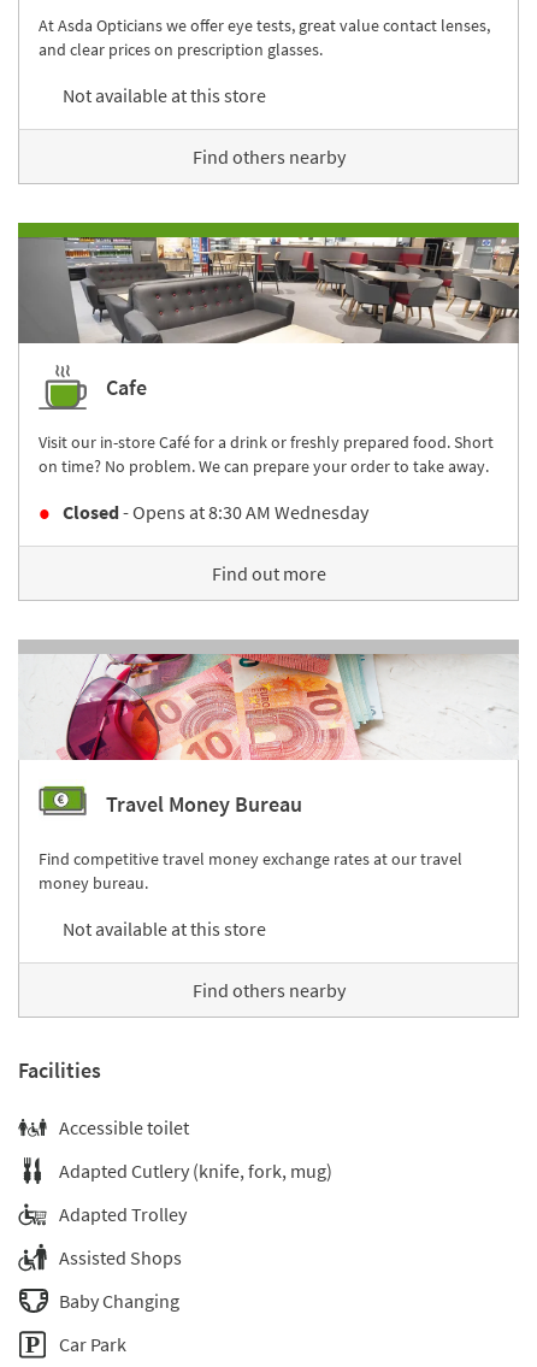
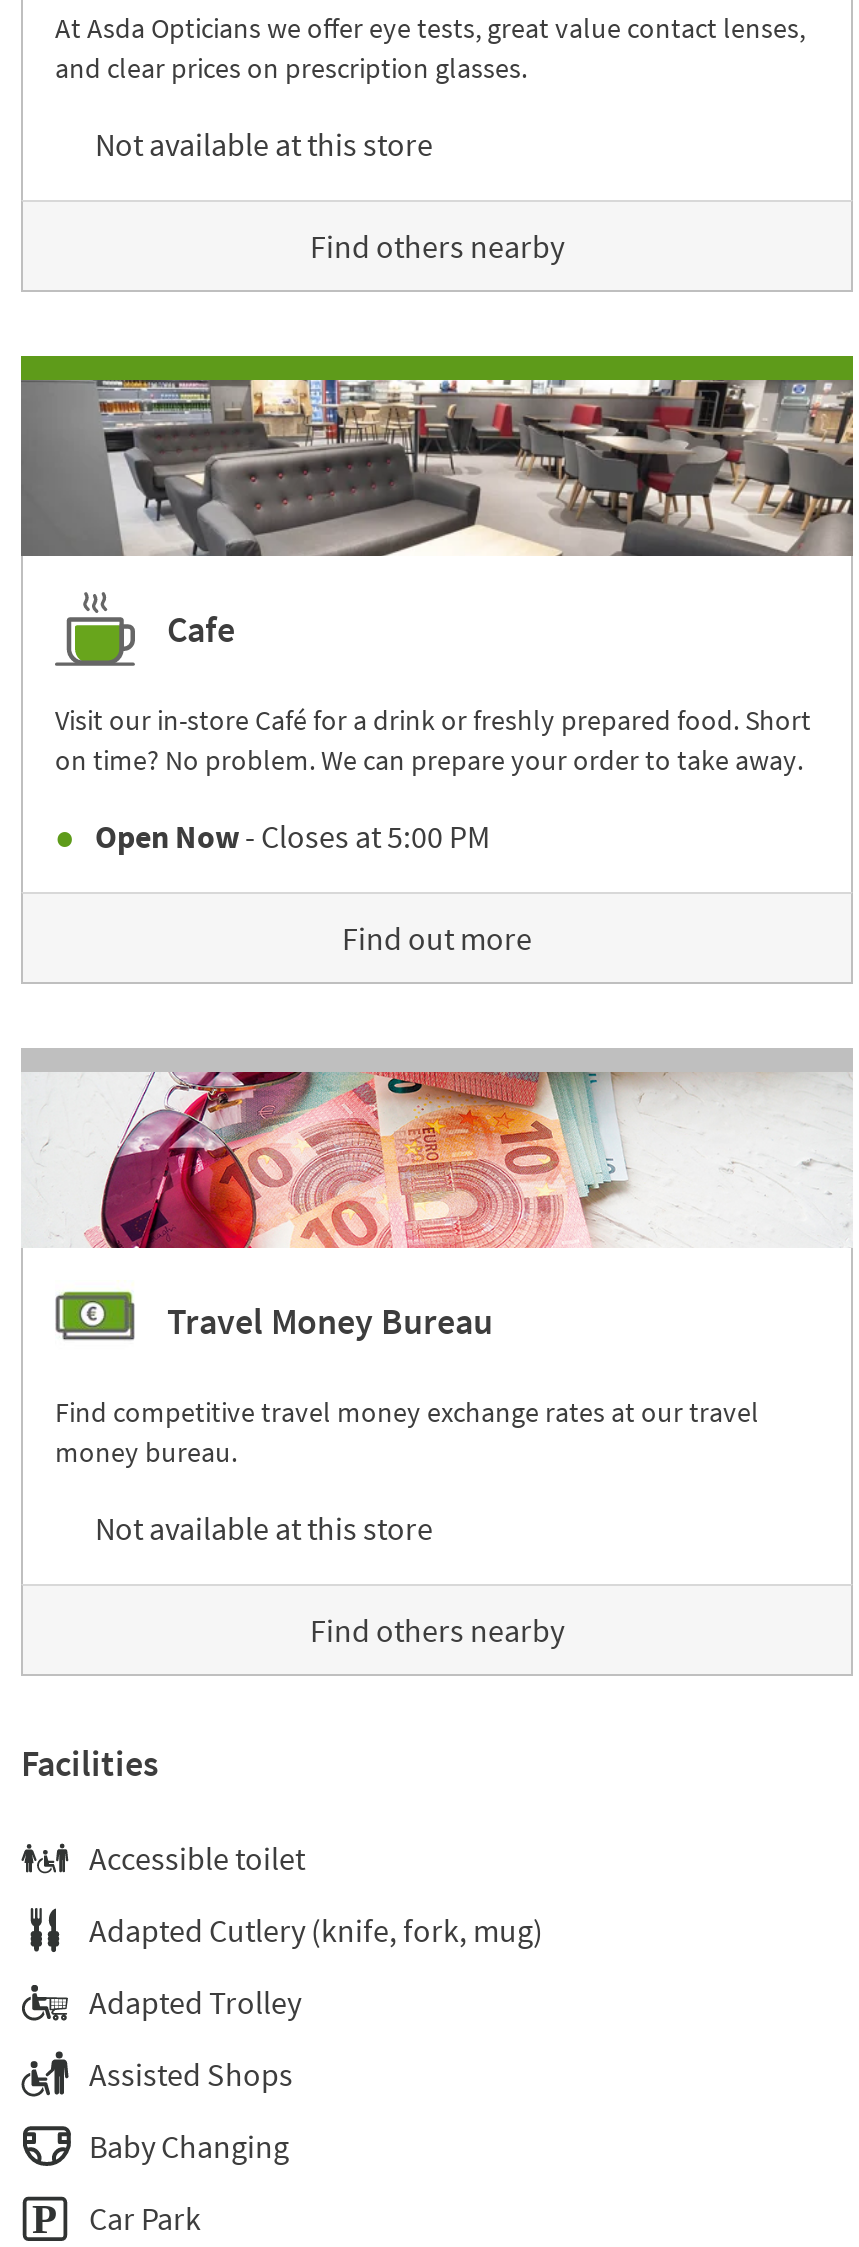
- Closed - Opens at 8:30 AM Wednesday
+ Open Now - Closes at 5:00 PM
